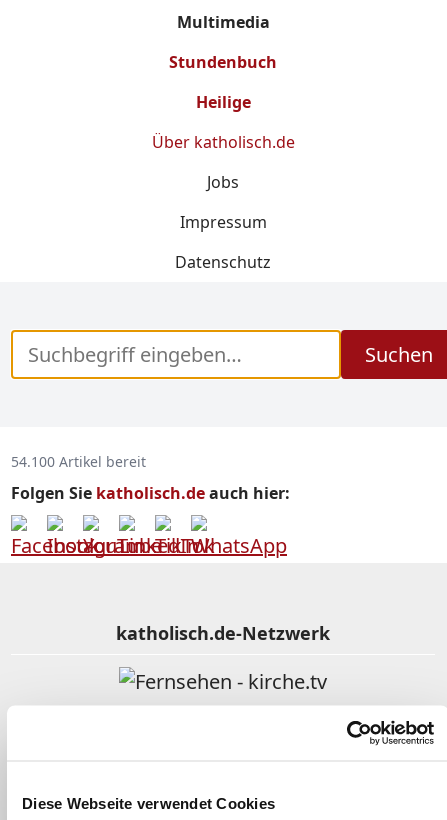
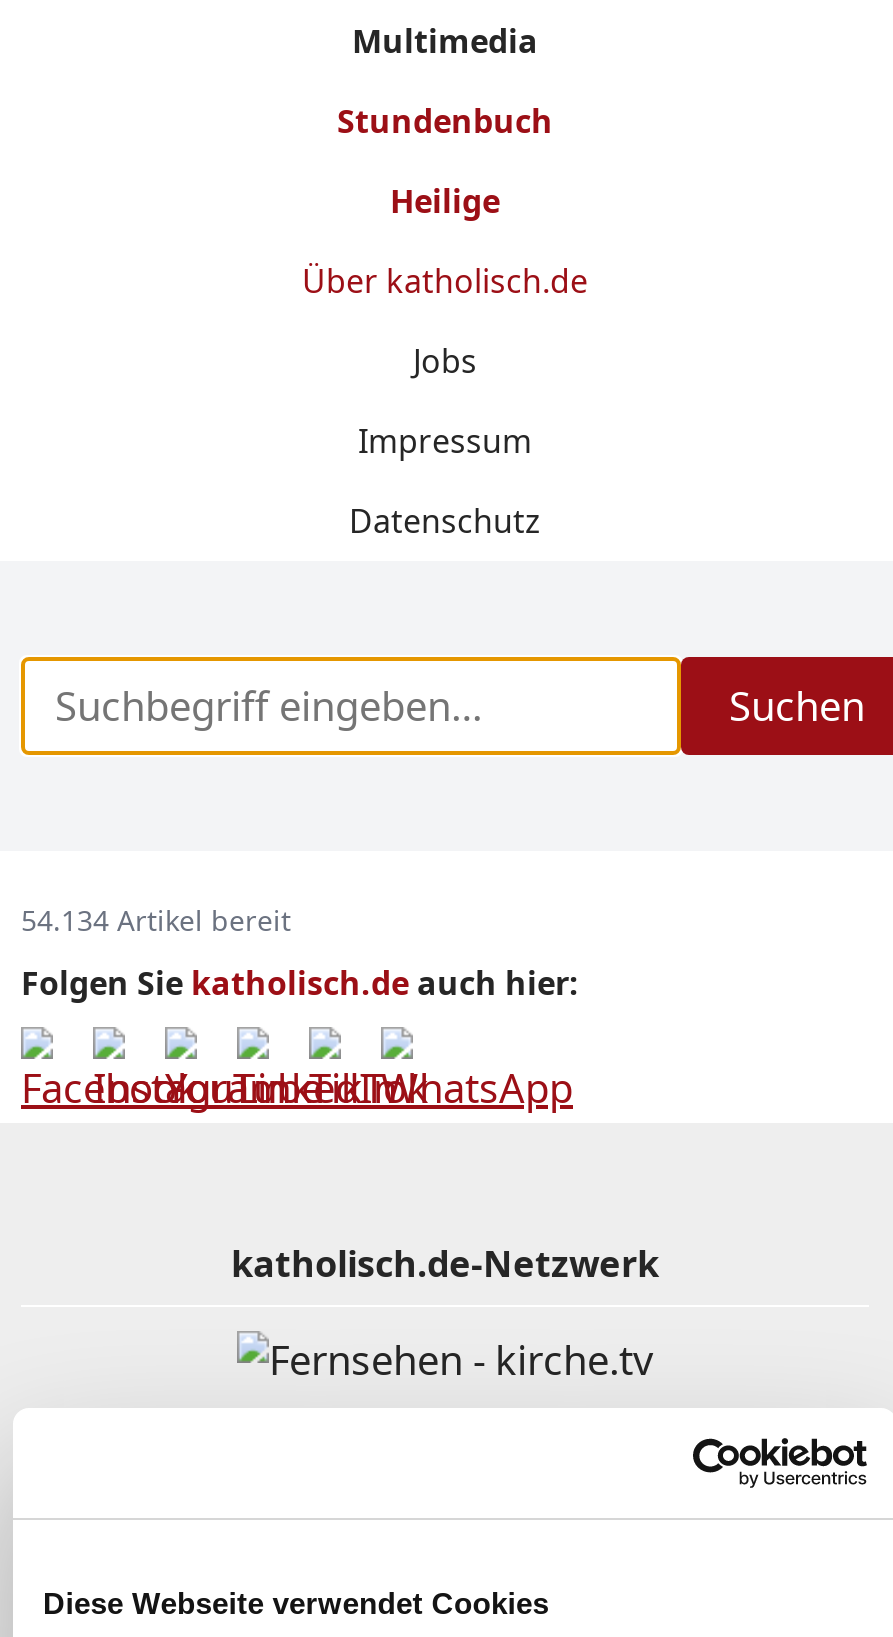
- 54.100 Artikel bereit
+ 54.134 Artikel bereit
